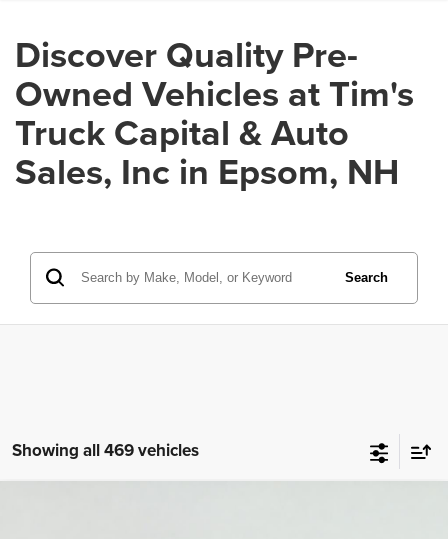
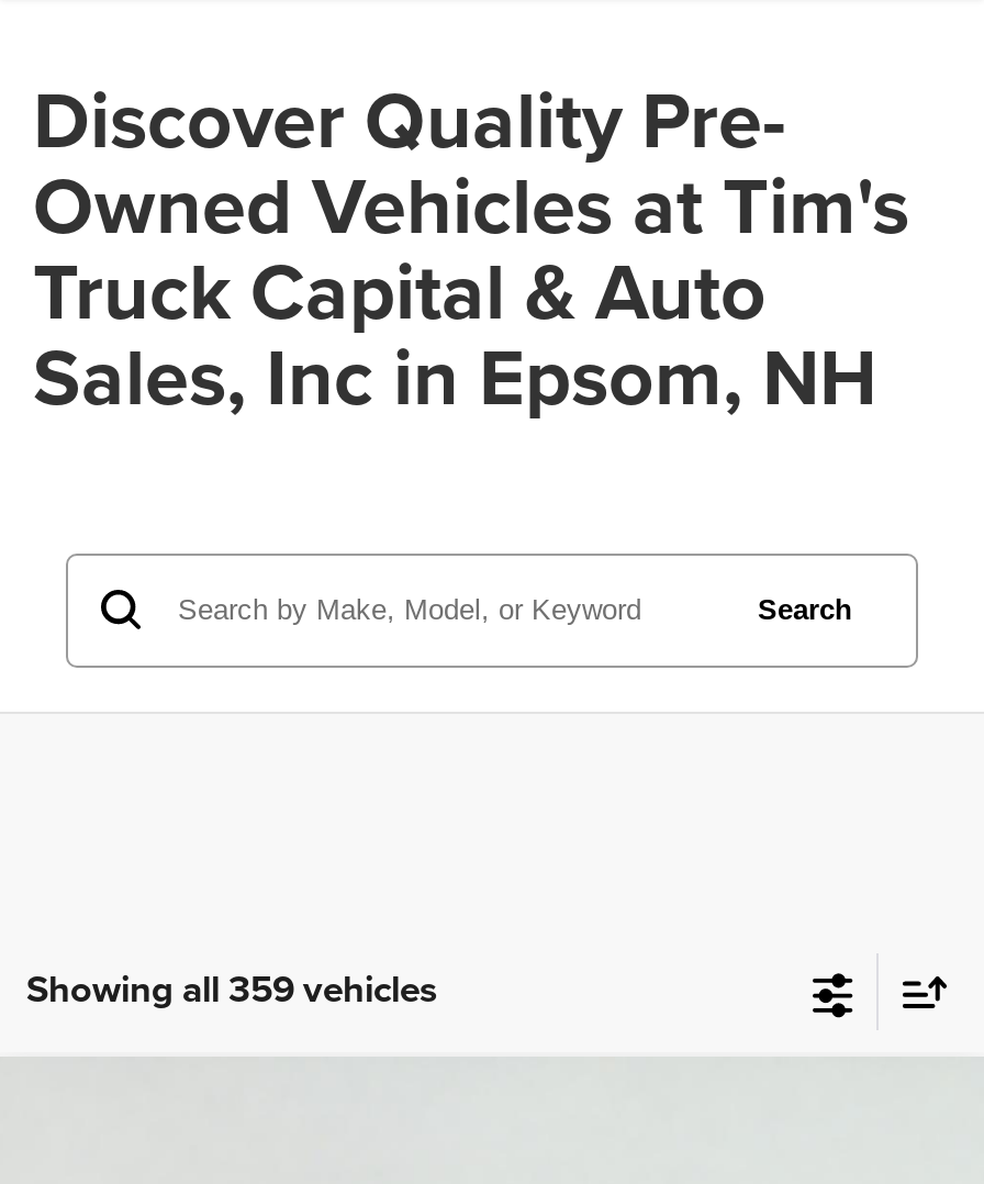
- Showing all 469 vehicles
+ Showing all 359 vehicles
